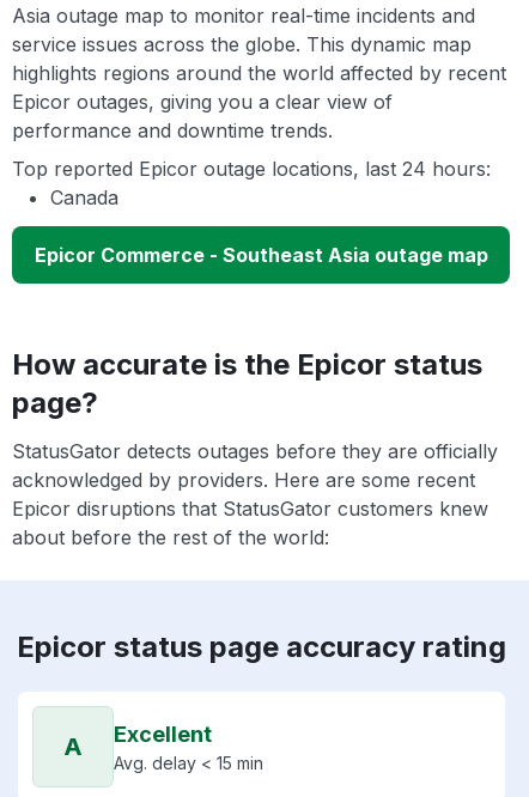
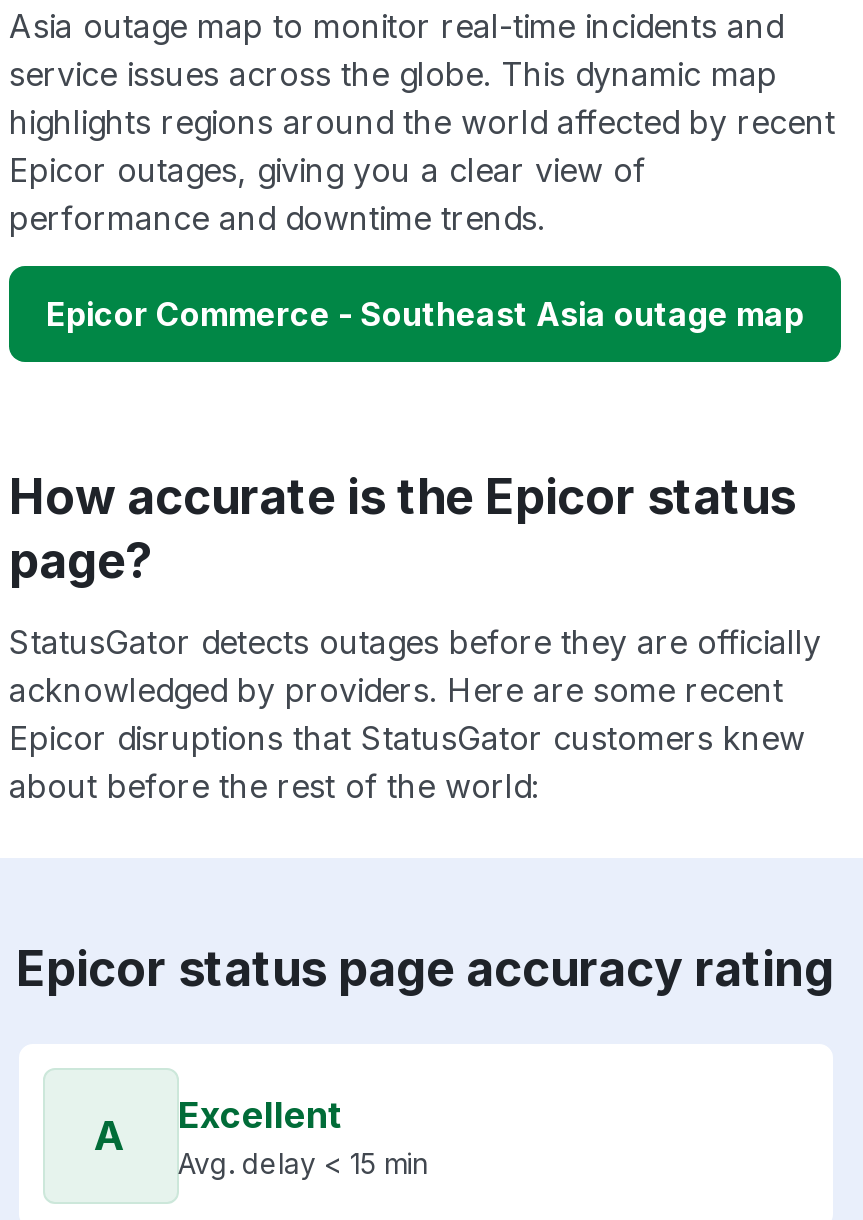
- Top reported Epicor outage locations, last 24 hours:
- Canada
